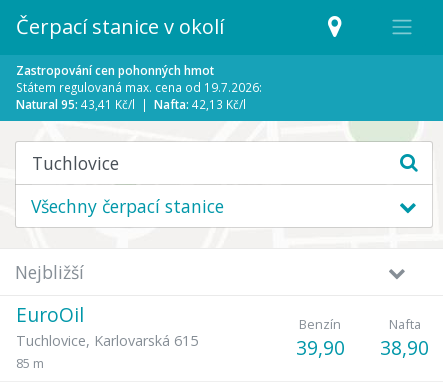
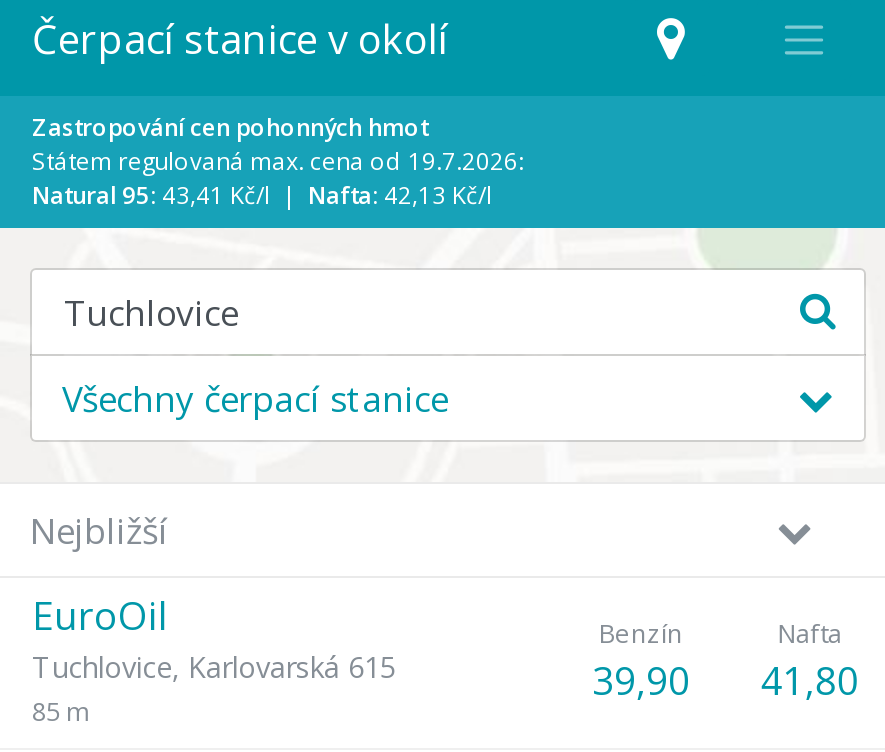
- 39,90 38,90
+ 39,90 41,80
